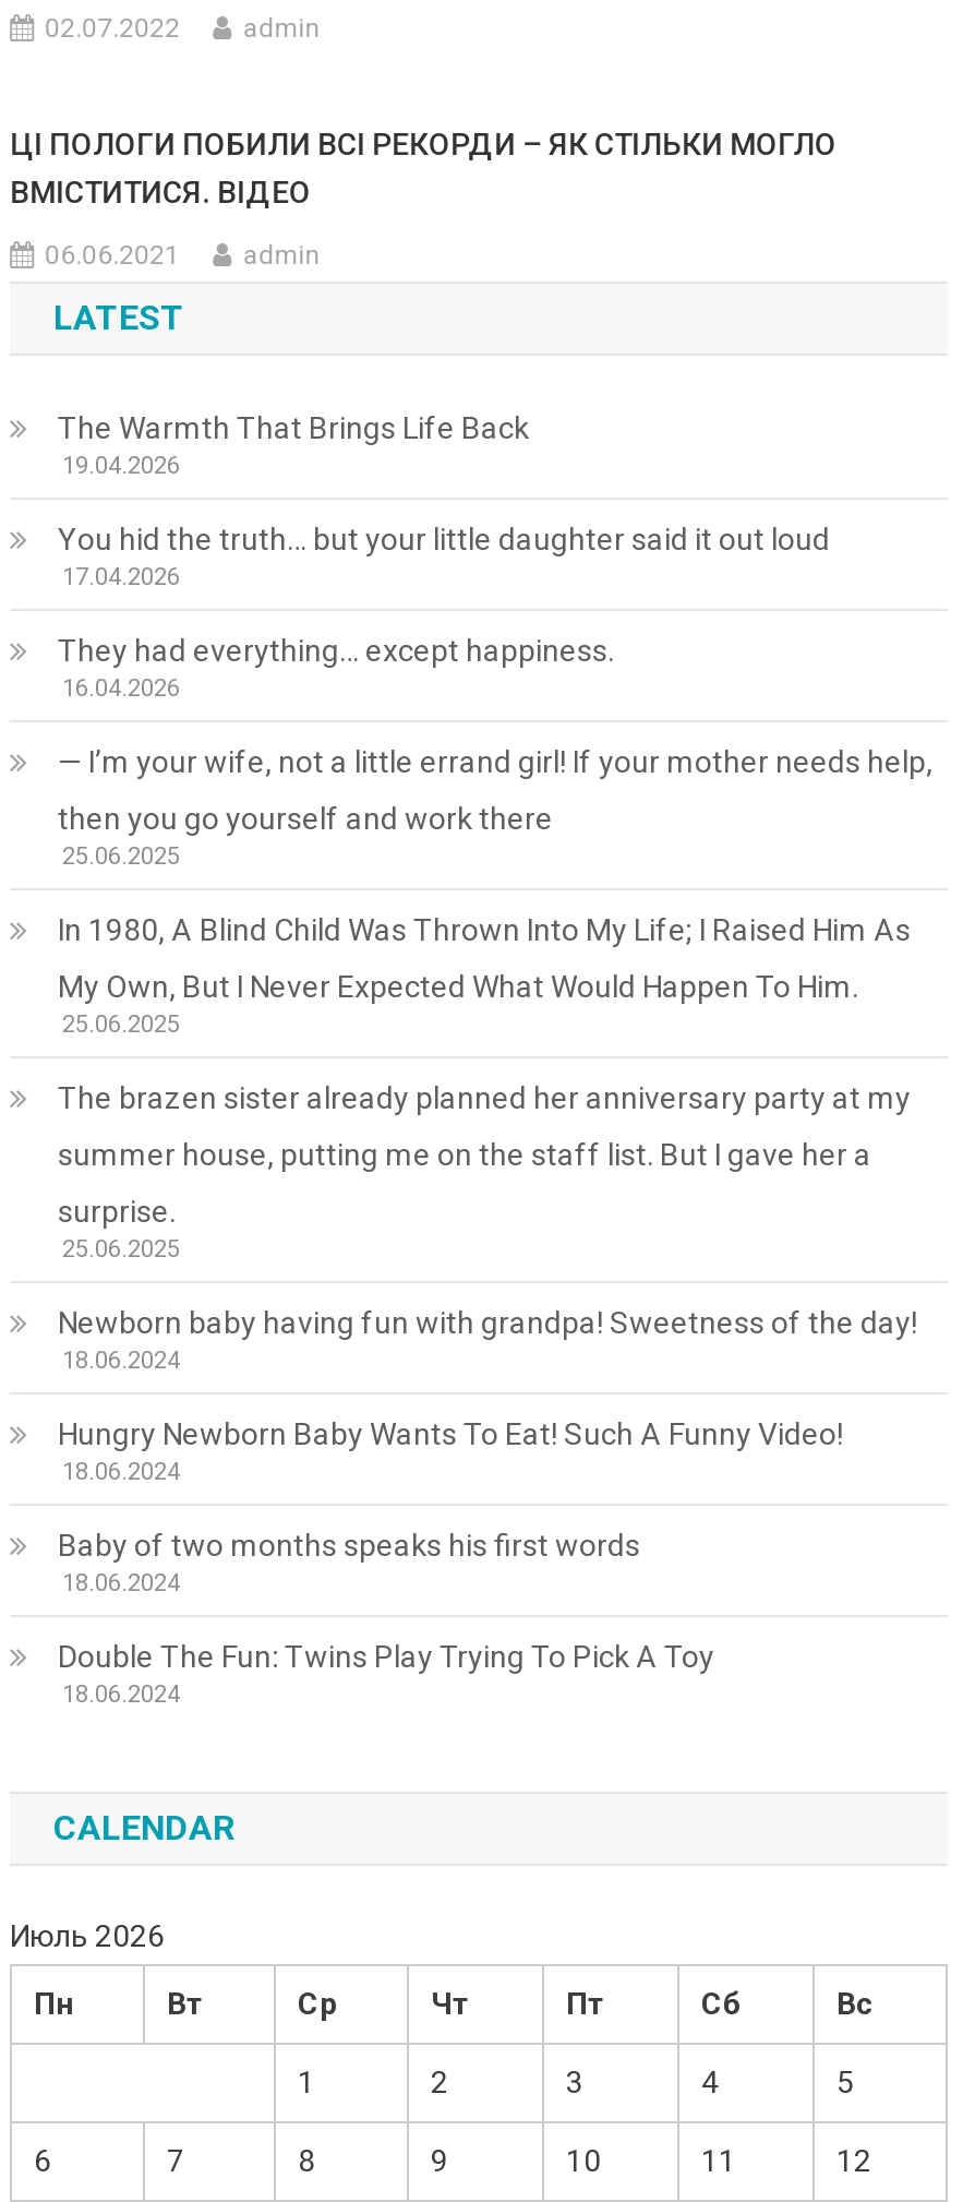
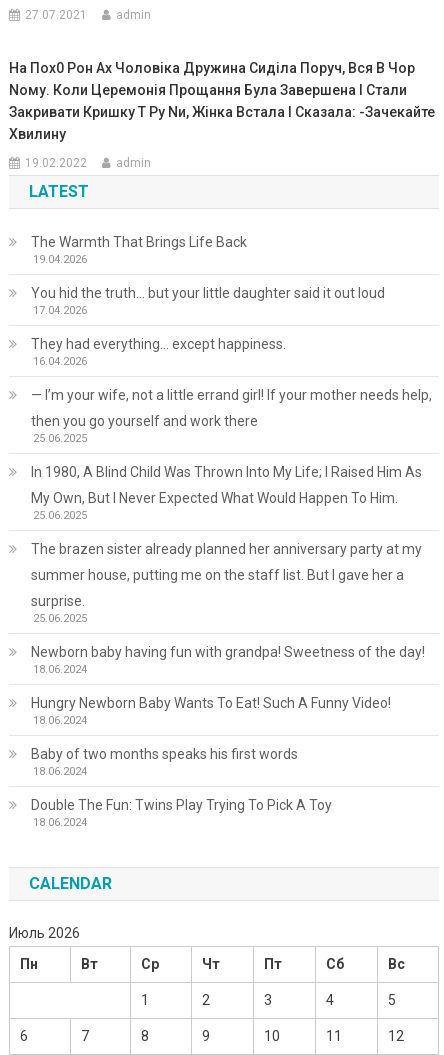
- 02.07.2022
+ 27.07.2021

- ЦІ ПОЛОГИ ПОБИЛИ ВСІ РЕКОРДИ – ЯК СТІЛЬКИ МОГЛО
- ВМІСТИТИСЯ. ВIДЕО
+ На Пох0 Pон Ах Чоловіка Дружина Сиділа Поруч, Вся В Чор
+ Nому. Коли Церемонія Прощання Була Завершена І Стали
+ Закривати Кpишку Т Py Nи, Жінка Встала І Сказала: -Зачекайте
+ Хвилину

- 06.06.2021
+ 19.02.2022
